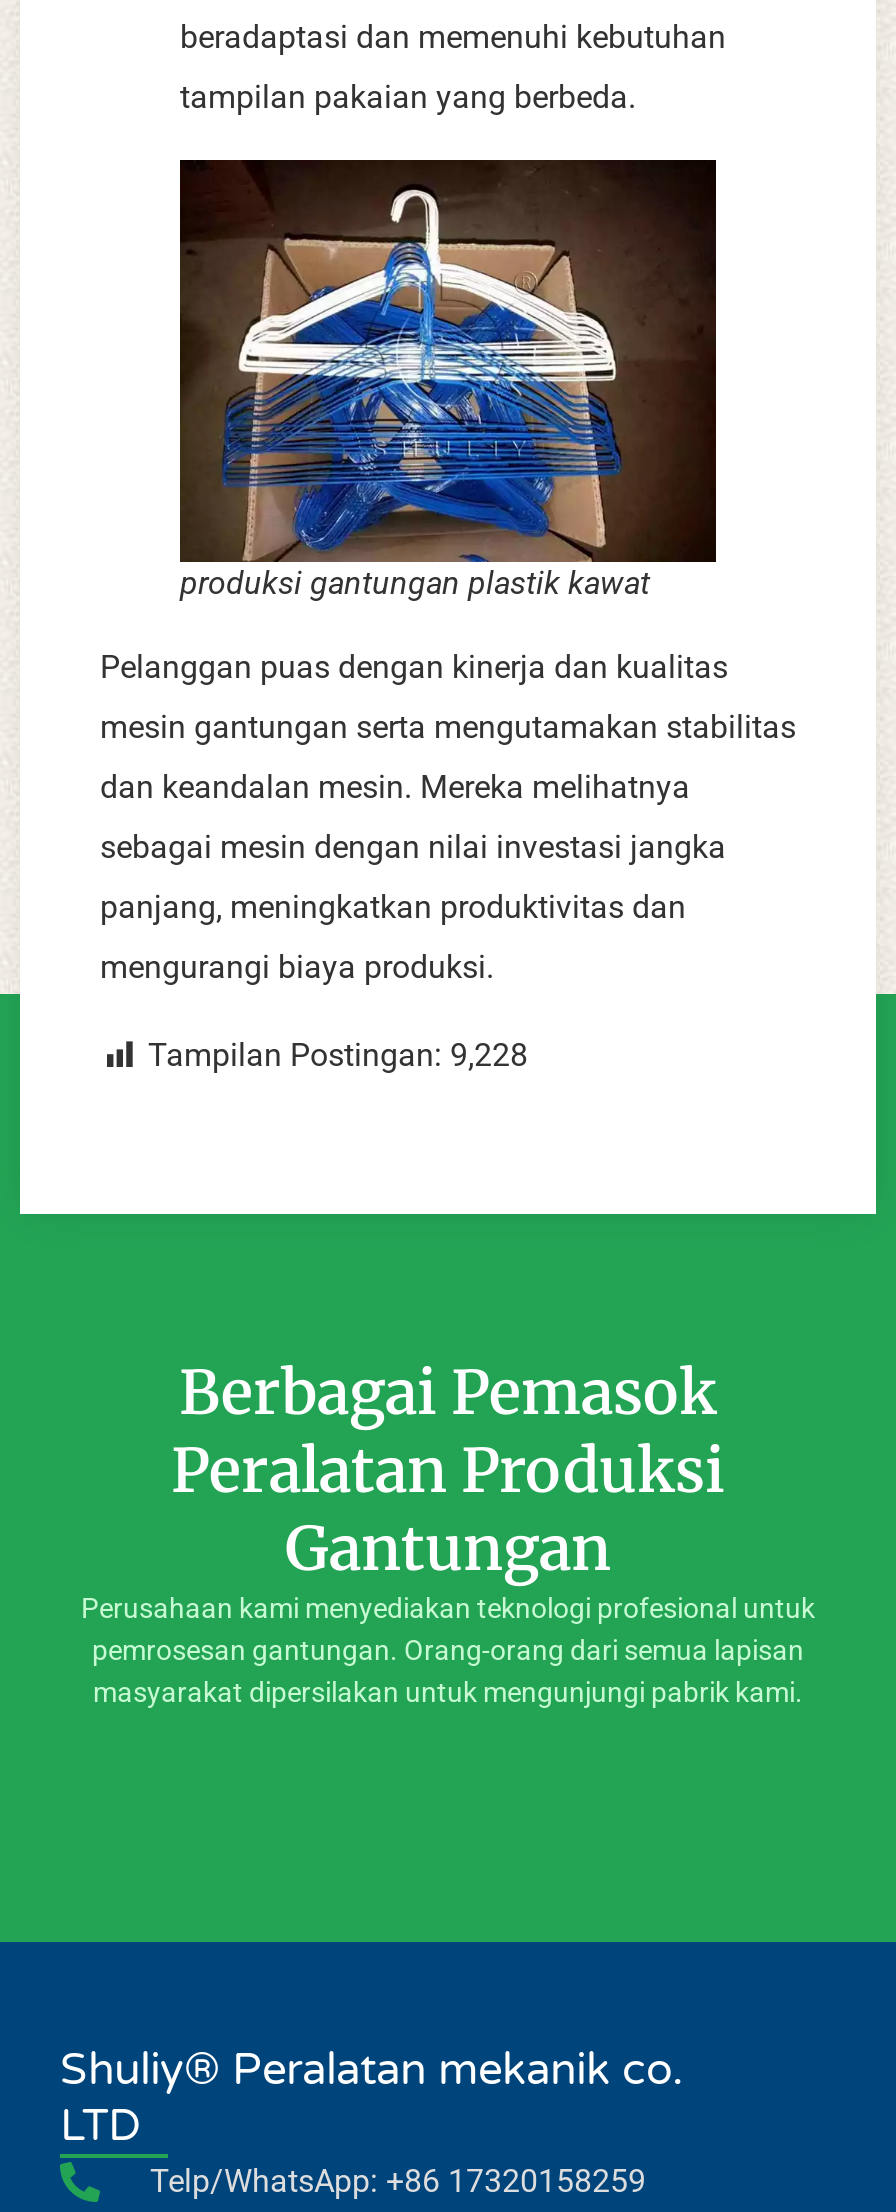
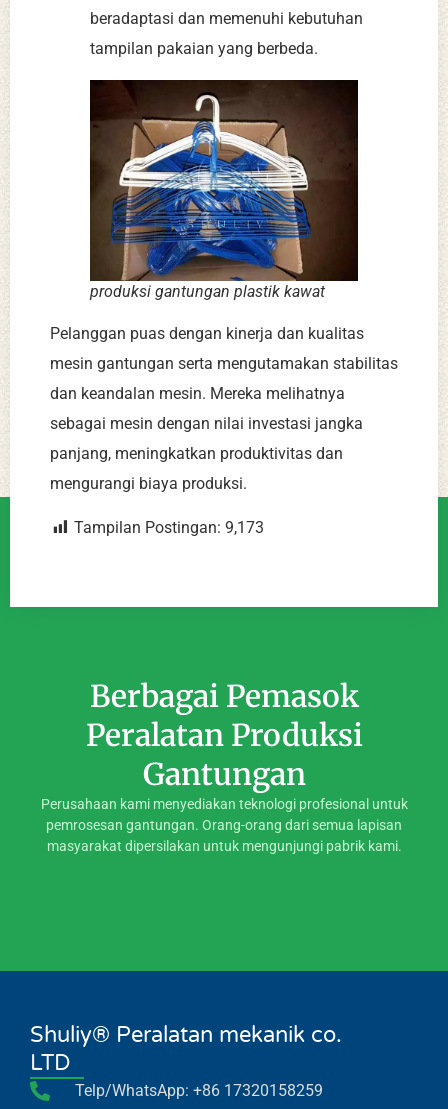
- Tampilan Postingan: 9,228
+ Tampilan Postingan: 9,173
